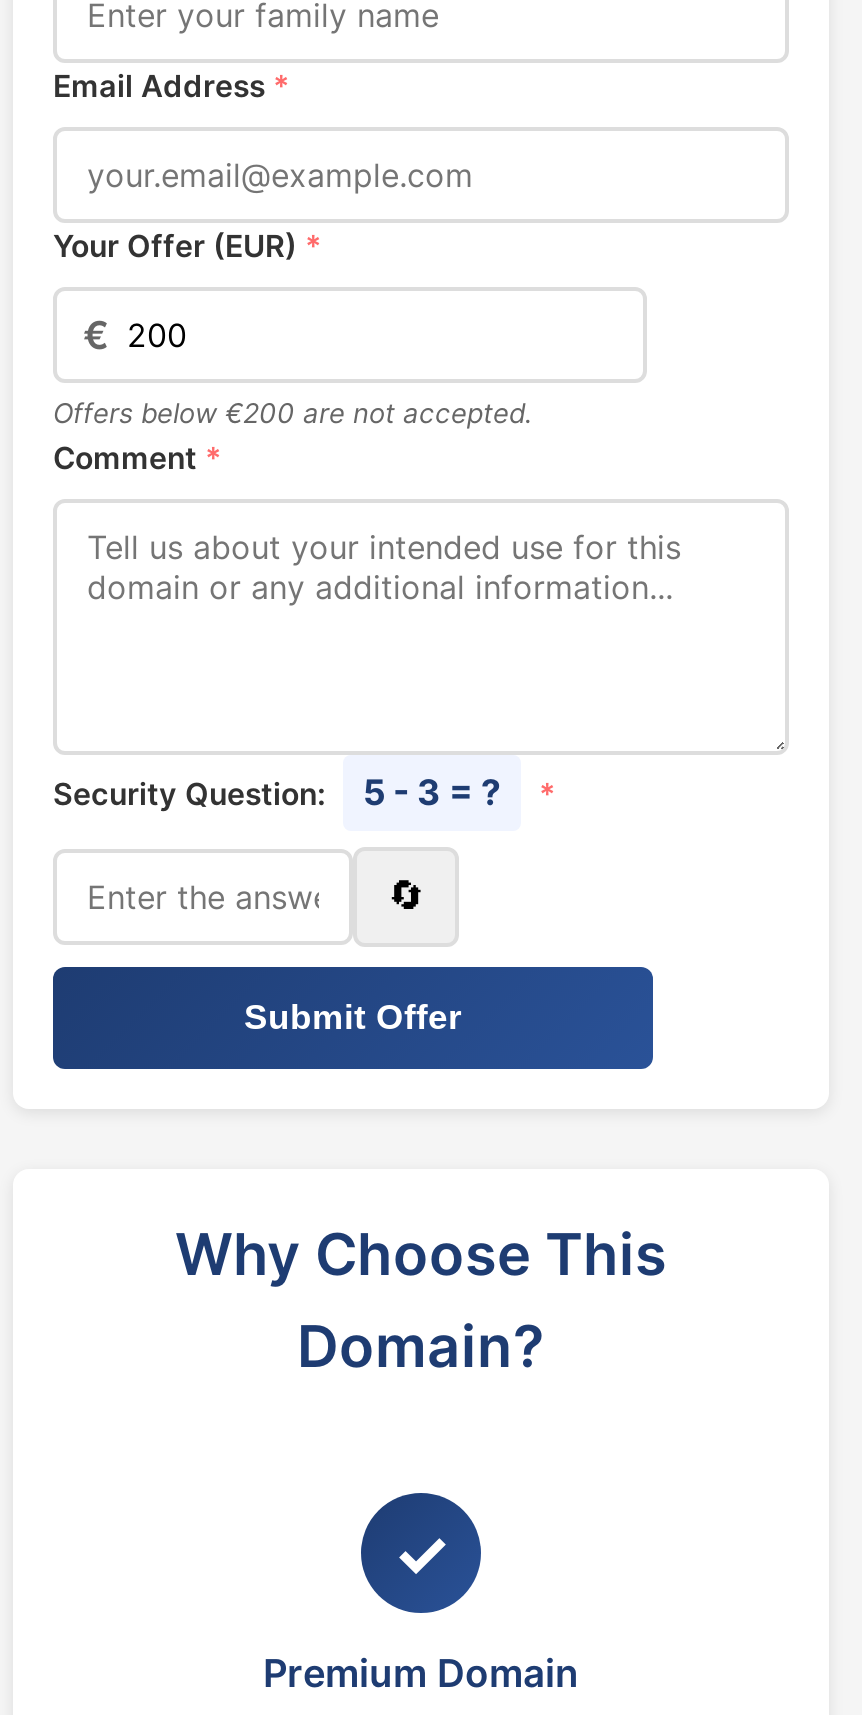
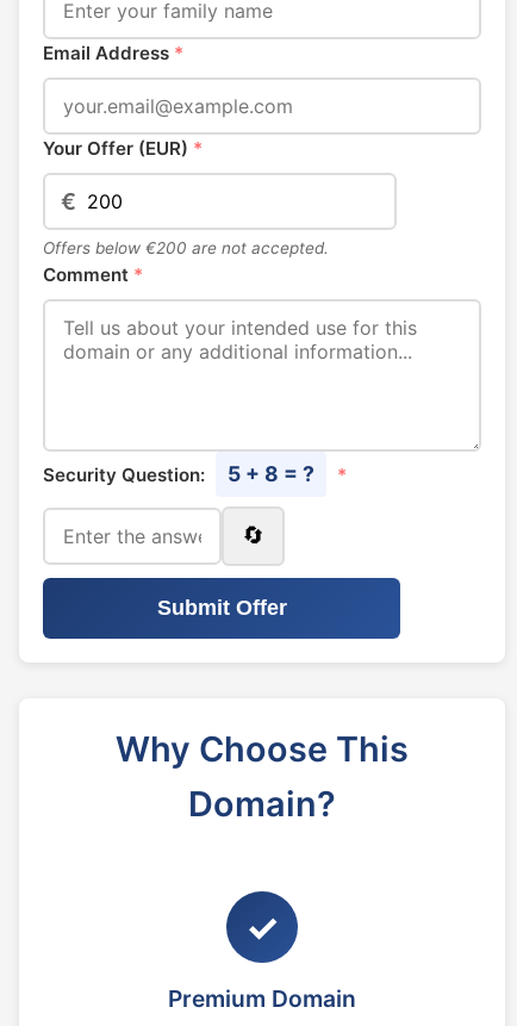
- 5 - 3 = ?
+ 5 + 8 = ?
